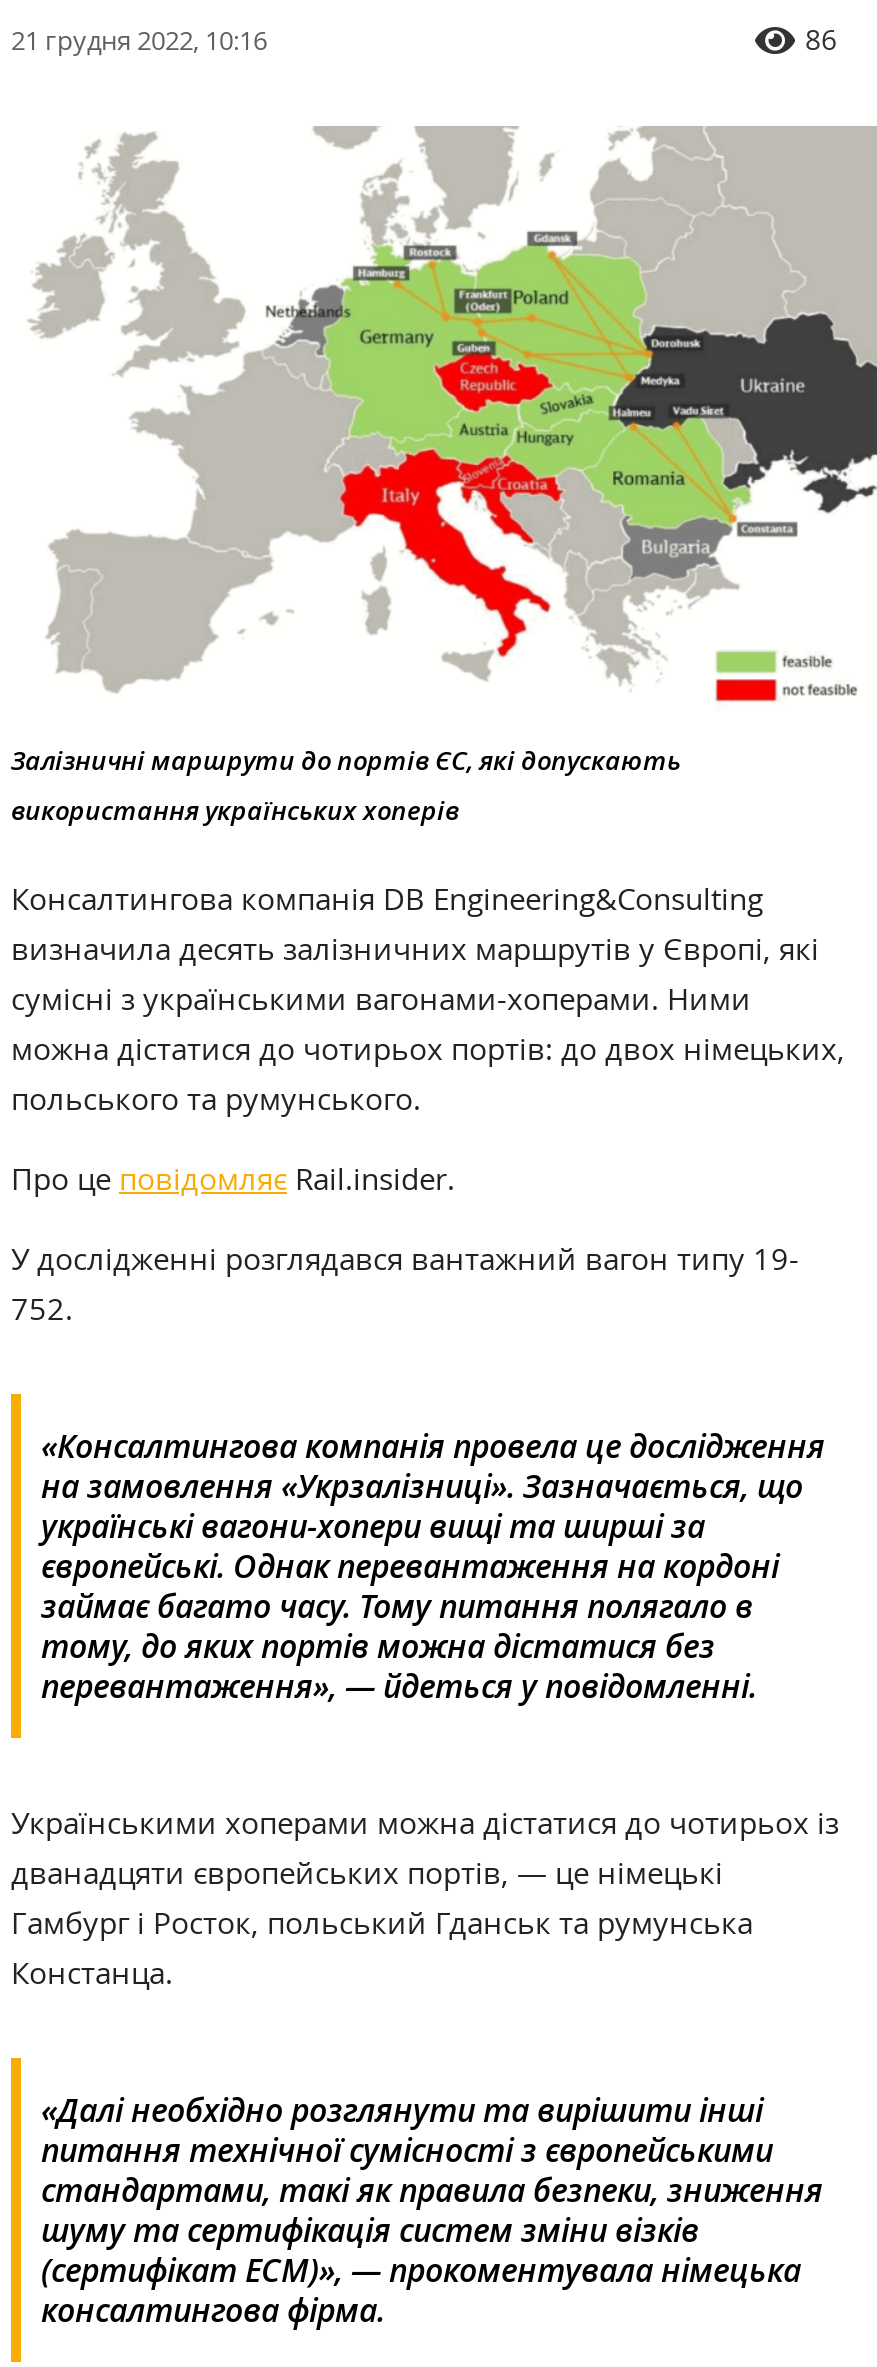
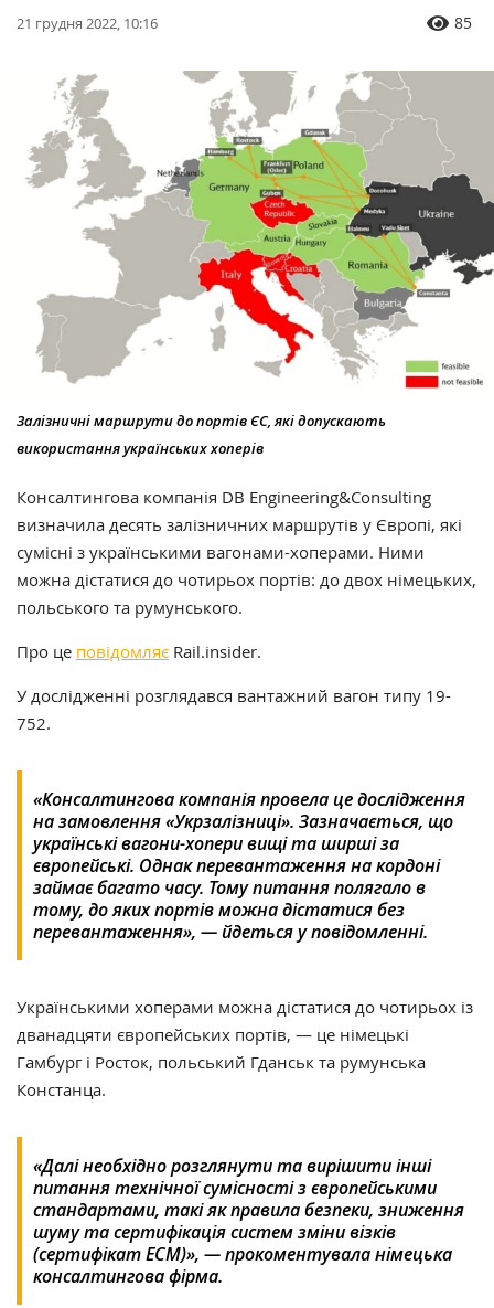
- 86
+ 85
